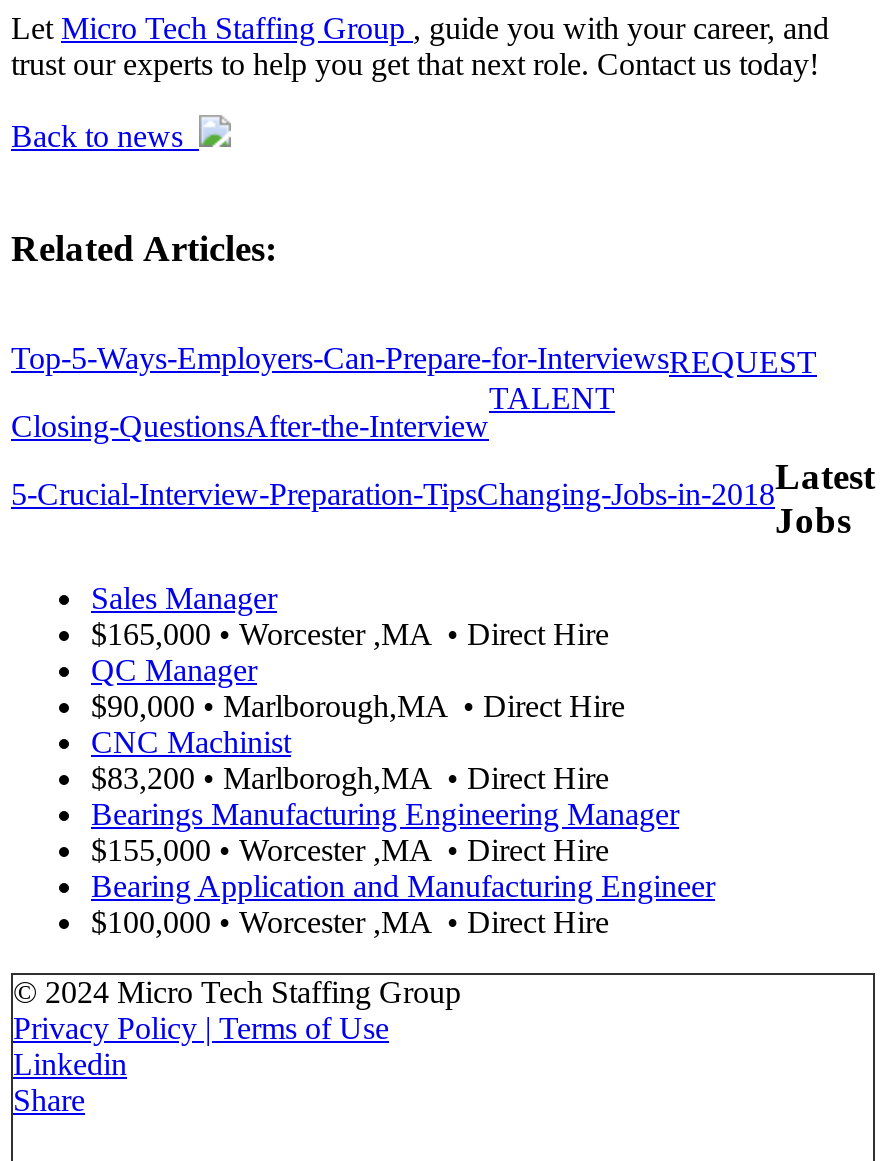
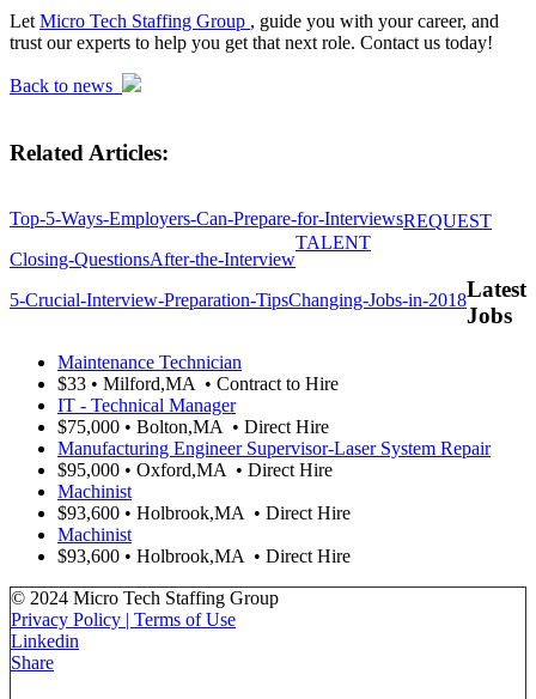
- Sales Manager
- $165,000 • Worcester ,MA • Direct Hire
- QC Manager
- $90,000 • Marlborough,MA • Direct Hire
- CNC Machinist
- $83,200 • Marlborogh,MA • Direct Hire
- Bearings Manufacturing Engineering Manager
- $155,000 • Worcester ,MA • Direct Hire
- Bearing Application and Manufacturing Engineer
- $100,000 • Worcester ,MA • Direct Hire
+ Maintenance Technician
+ $33 • Milford,MA • Contract to Hire
+ IT - Technical Manager
+ $75,000 • Bolton,MA • Direct Hire
+ Manufacturing Engineer Supervisor-Laser System Repair
+ $95,000 • Oxford,MA • Direct Hire
+ Machinist
+ $93,600 • Holbrook,MA • Direct Hire
+ Machinist
+ $93,600 • Holbrook,MA • Direct Hire
